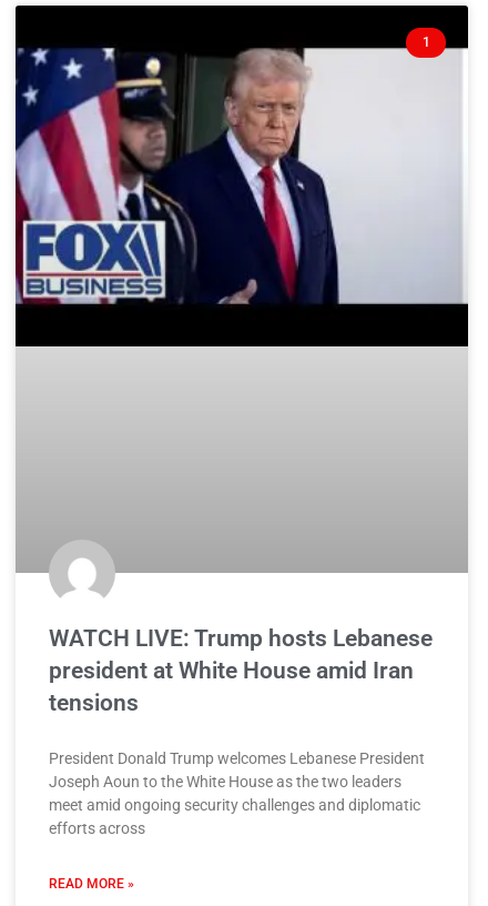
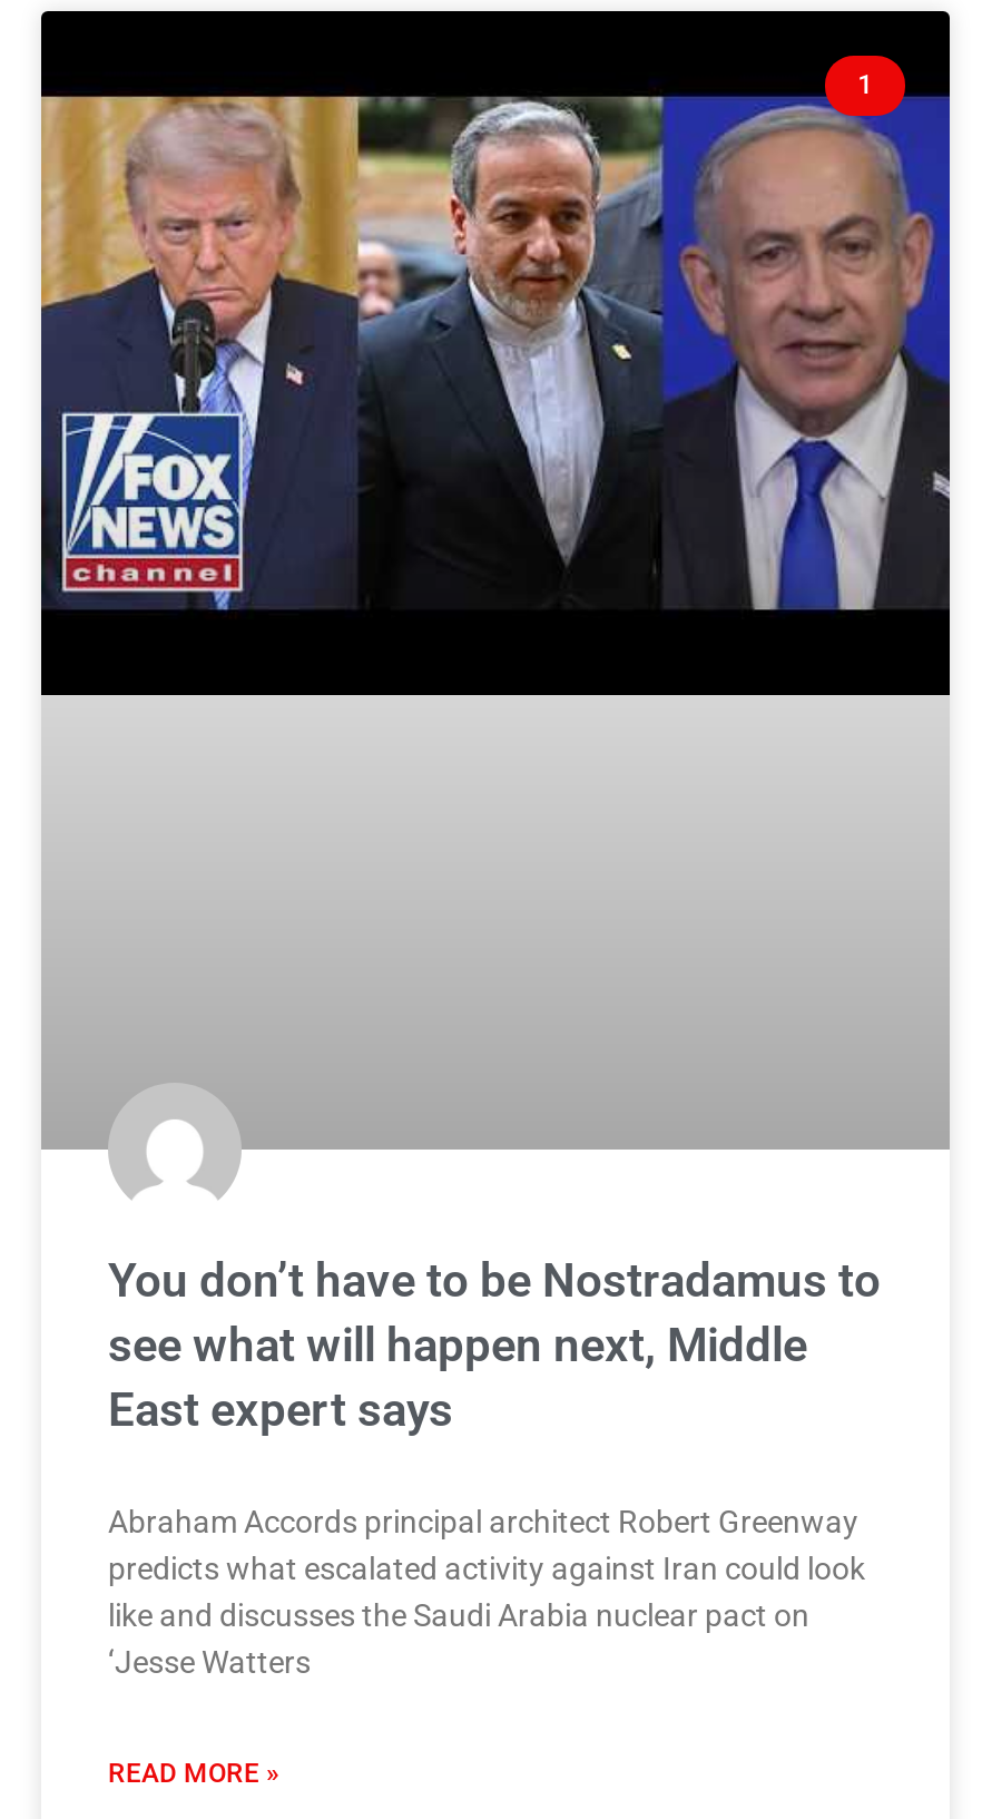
- [image]
+ [image]

- WATCH LIVE: Trump hosts Lebanese
- president at White House amid Iran
- tensions
+ You don’t have to be Nostradamus to
+ see what will happen next, Middle
+ East expert says

- President Donald Trump welcomes Lebanese President
- Joseph Aoun to the White House as the two leaders
- meet amid ongoing security challenges and diplomatic
- efforts across
+ Abraham Accords principal architect Robert Greenway
+ predicts what escalated activity against Iran could look
+ like and discusses the Saudi Arabia nuclear pact on
+ ‘Jesse Watters
